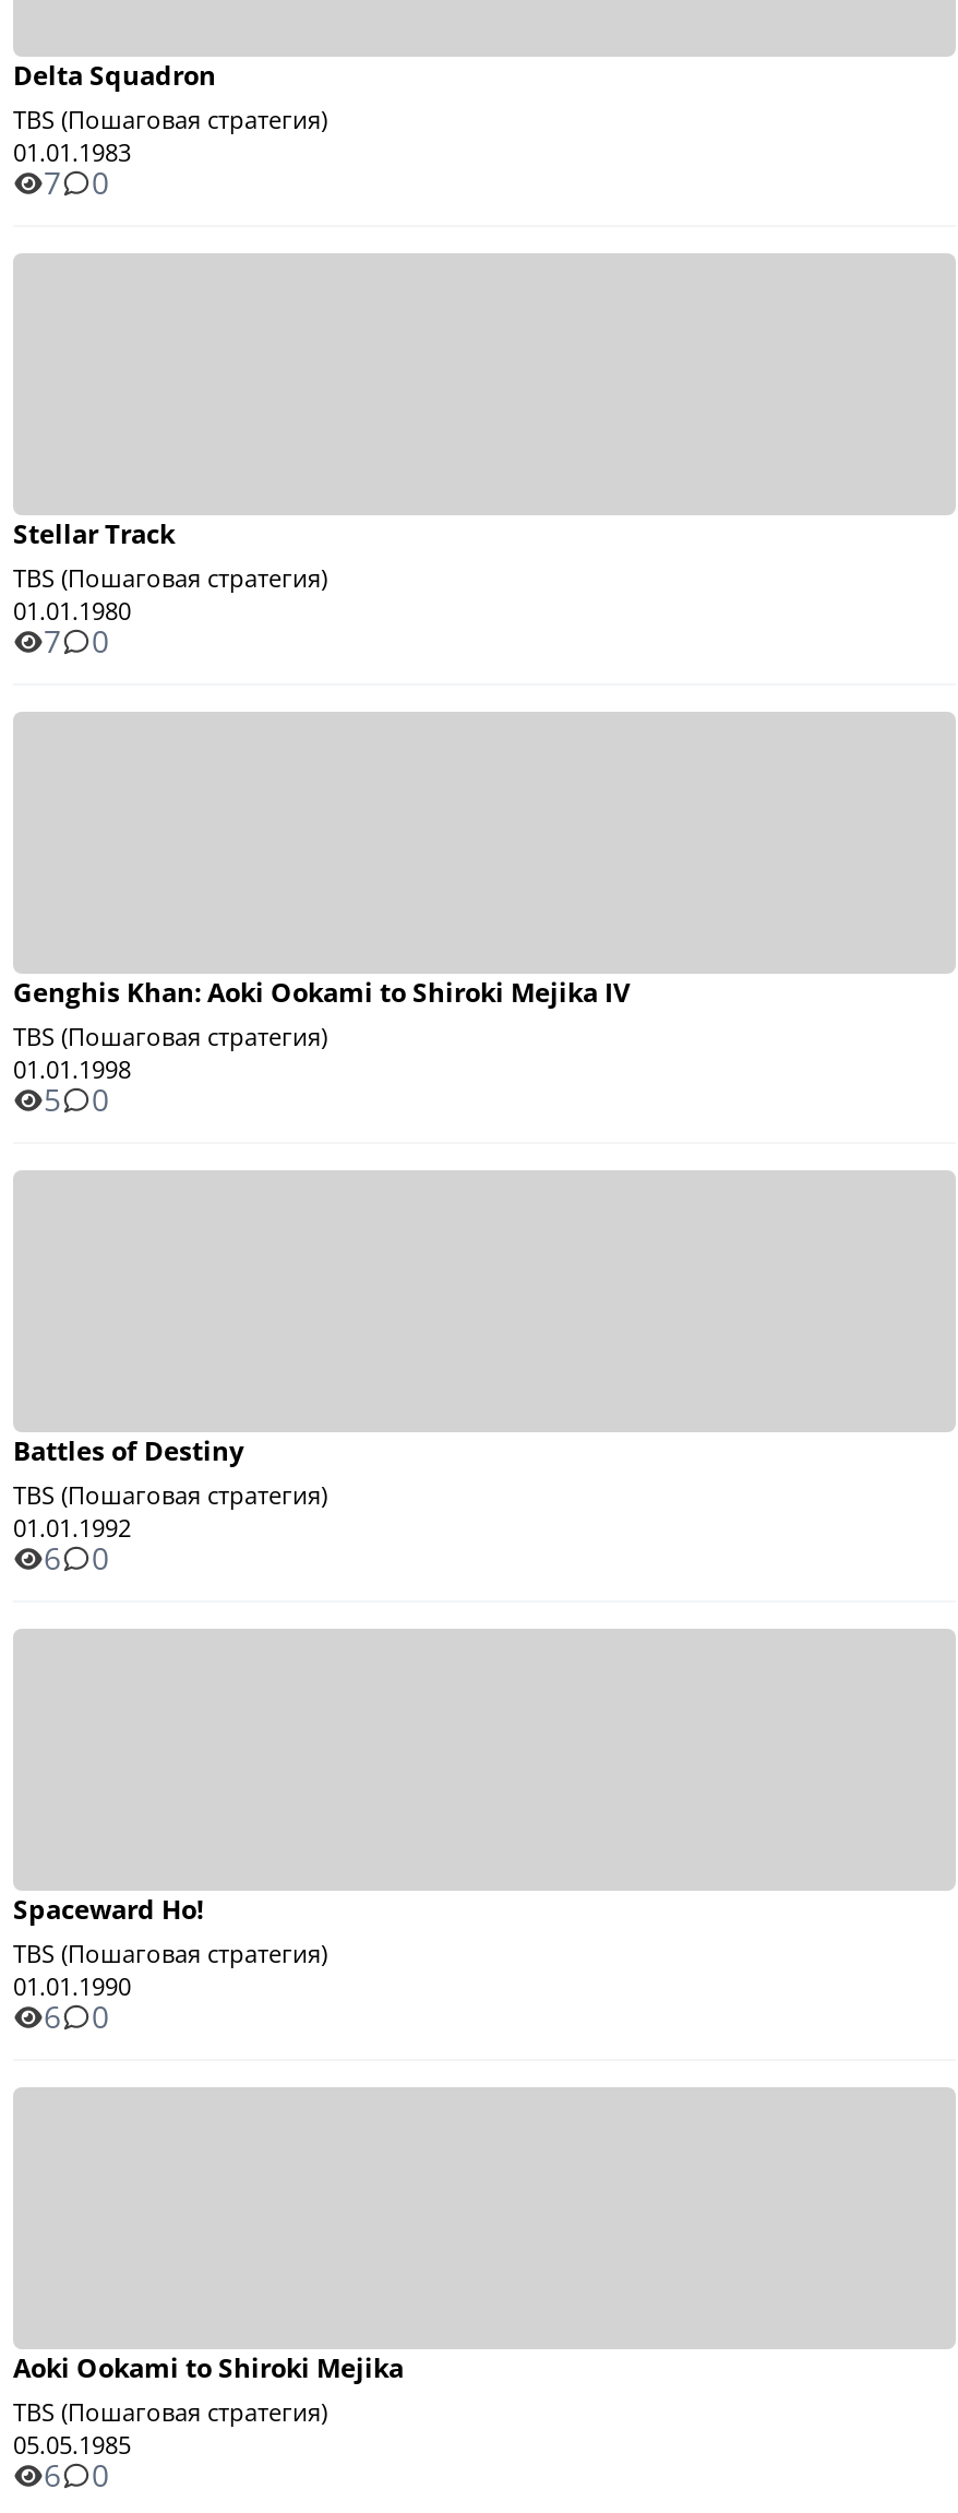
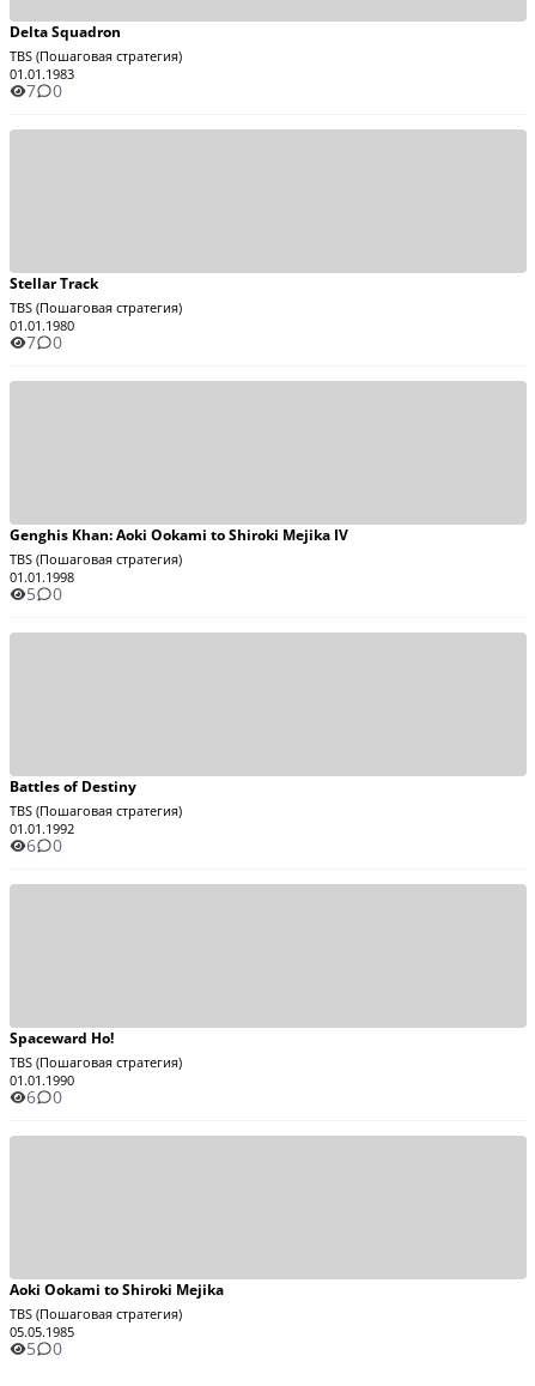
- 6 0
+ 5 0
